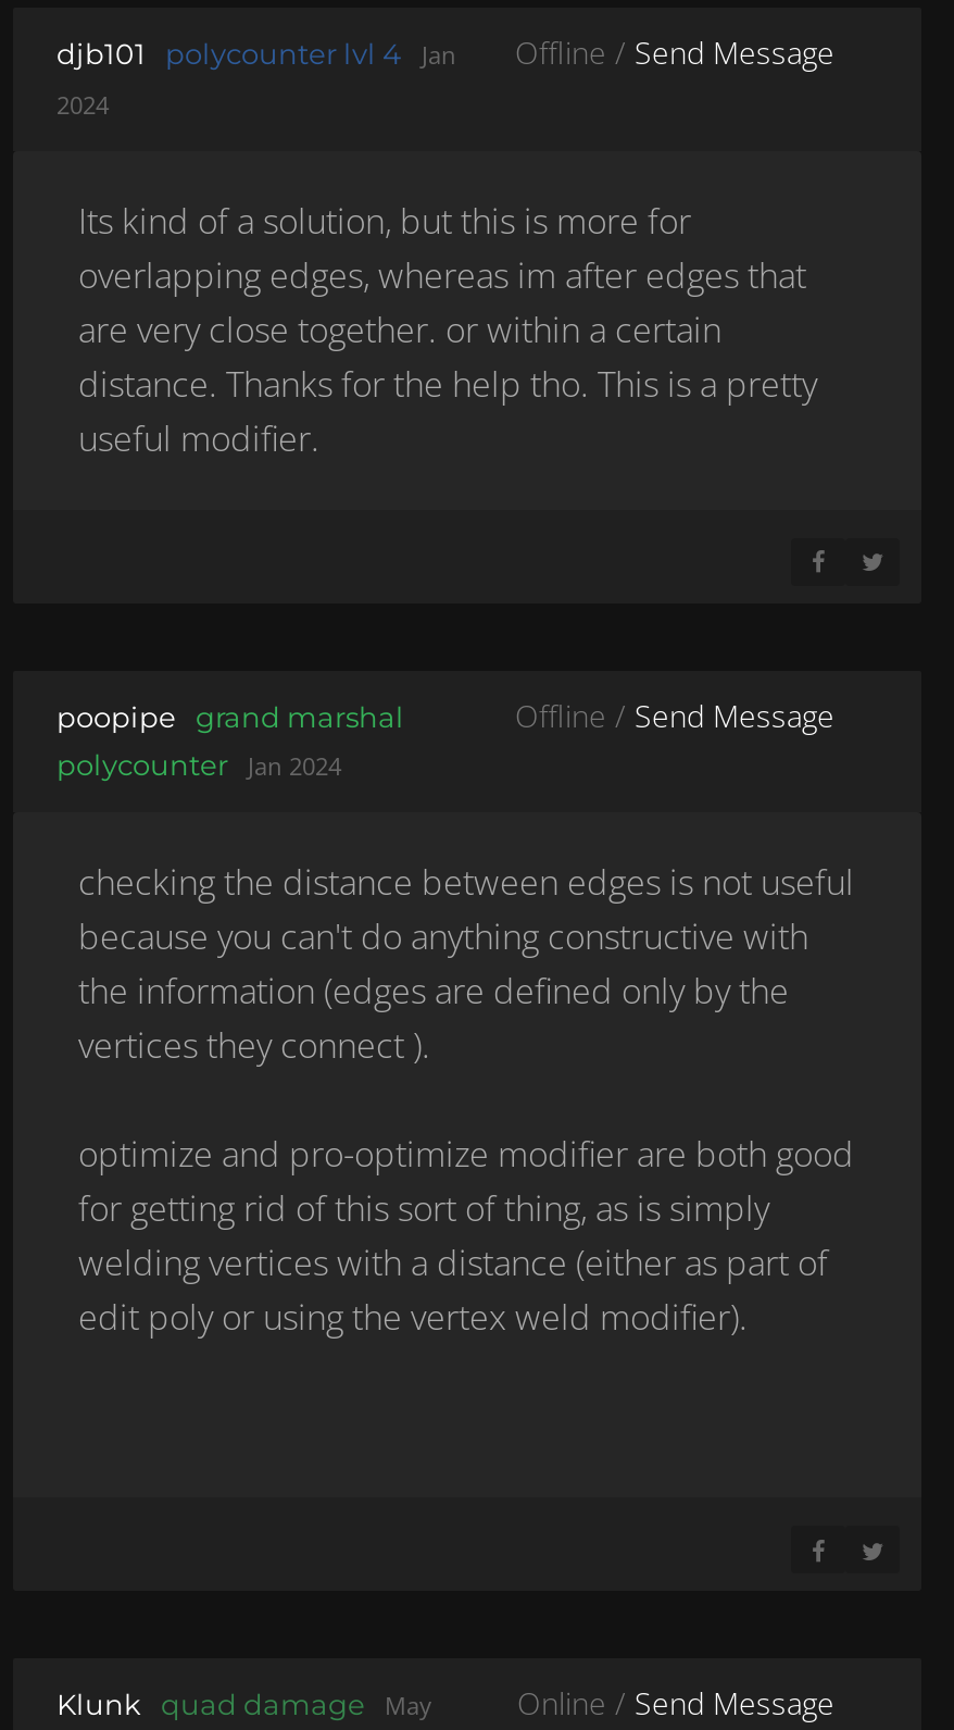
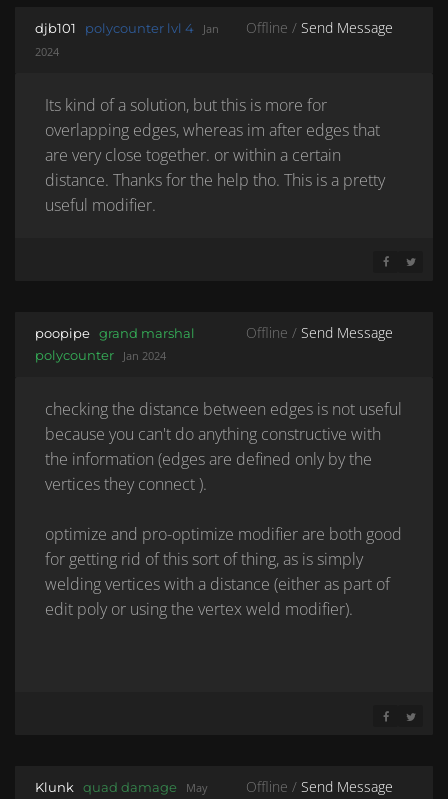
- Online / Send Message
+ Offline / Send Message
